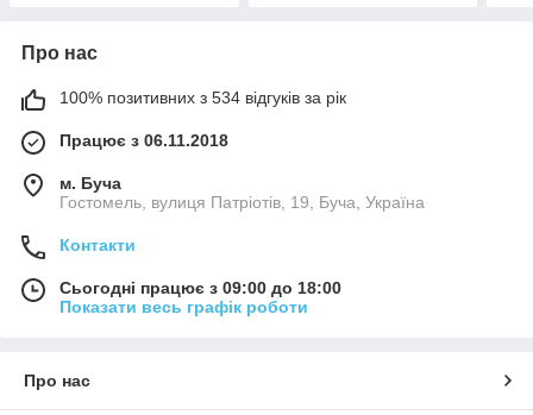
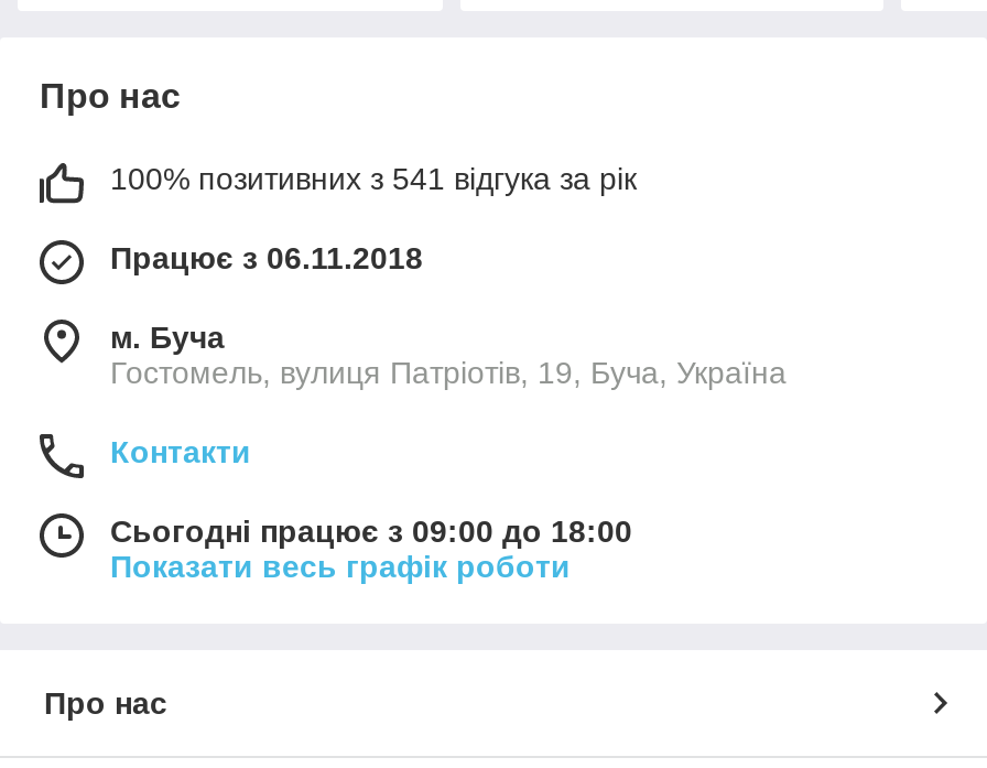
- 100% позитивних з 534 відгуків за рік
+ 100% позитивних з 541 відгука за рік
